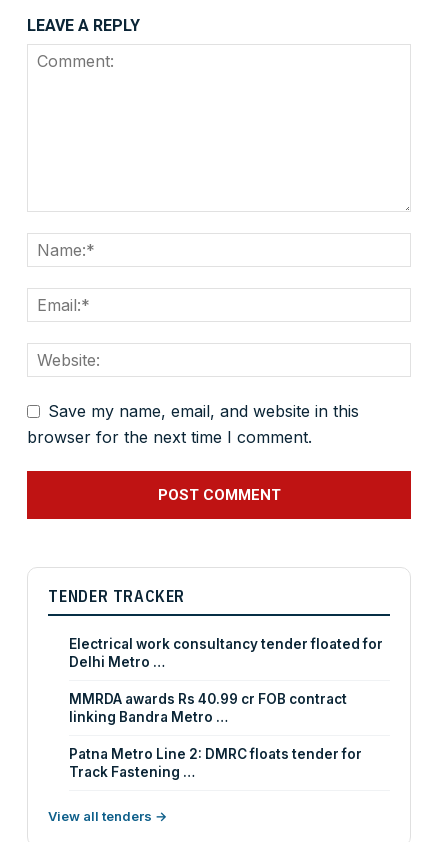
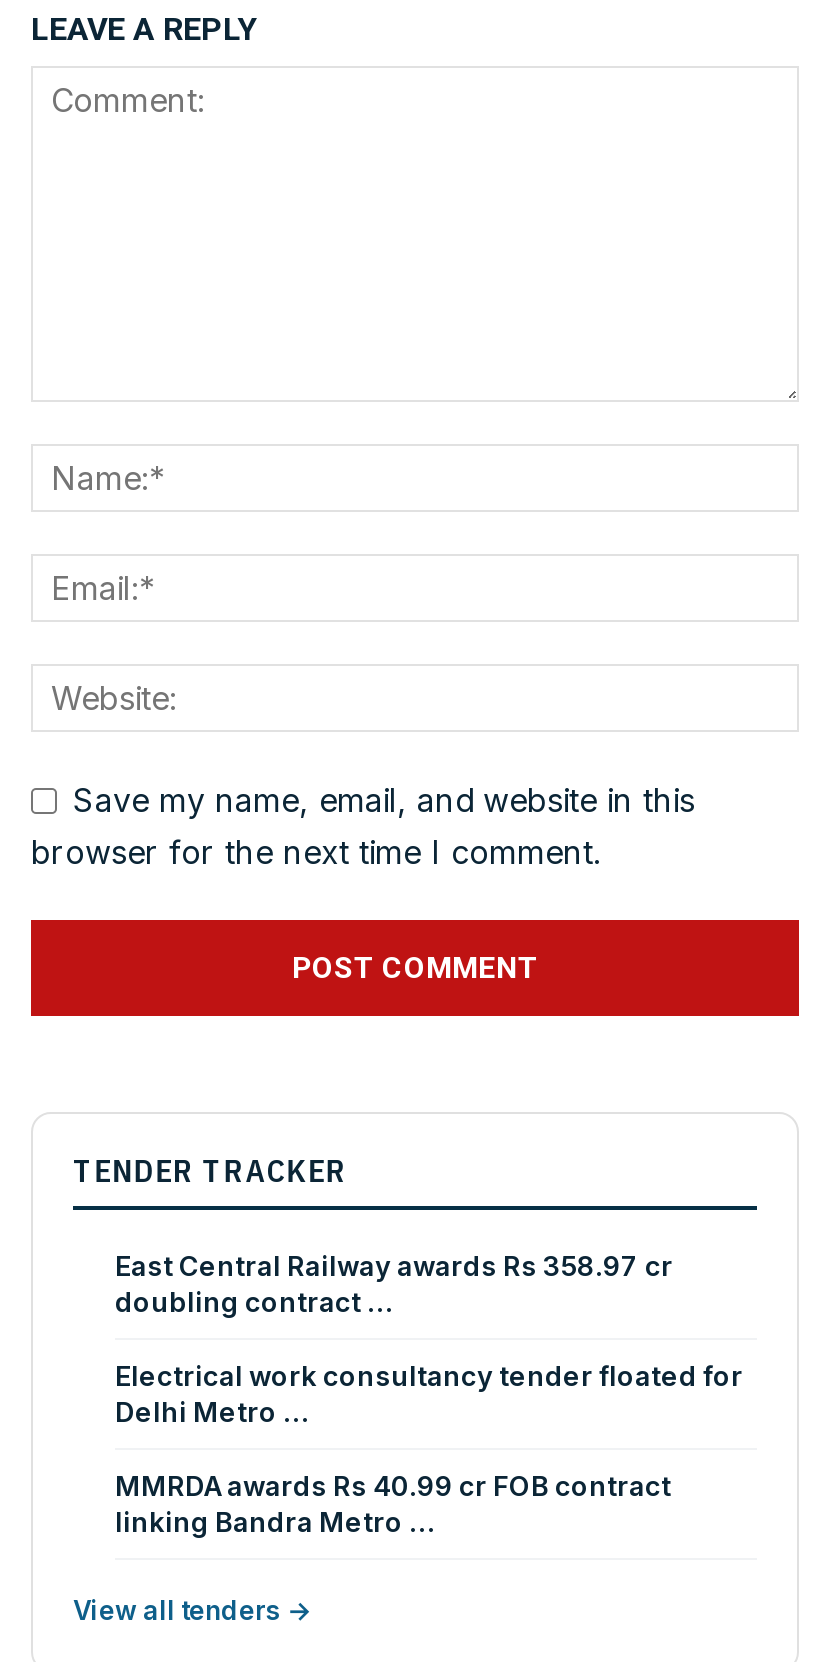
+ East Central Railway awards Rs 358.97 cr
+ doubling contract …

moved down: Electrical work consultancy tender floated for | Delhi Metro … | MMRDA awards Rs 40.99 cr FOB contract | linking Bandra Metro …

- Patna Metro Line 2: DMRC floats tender for
- Track Fastening …
